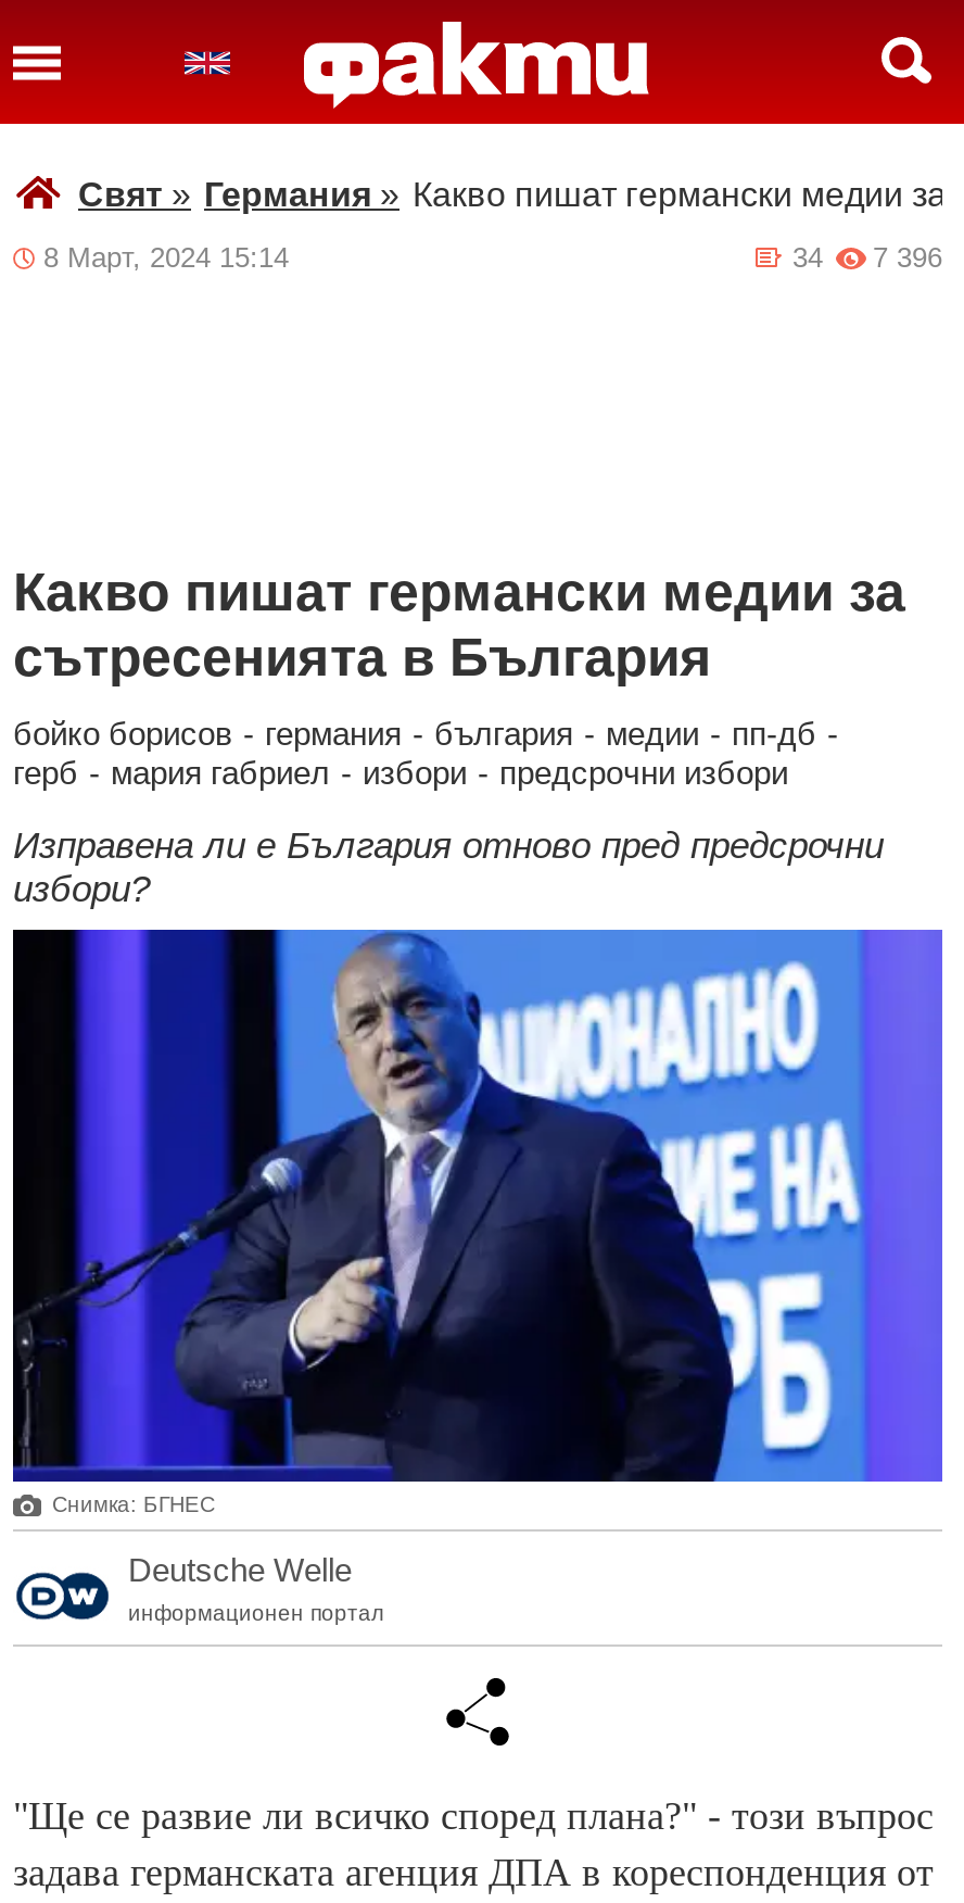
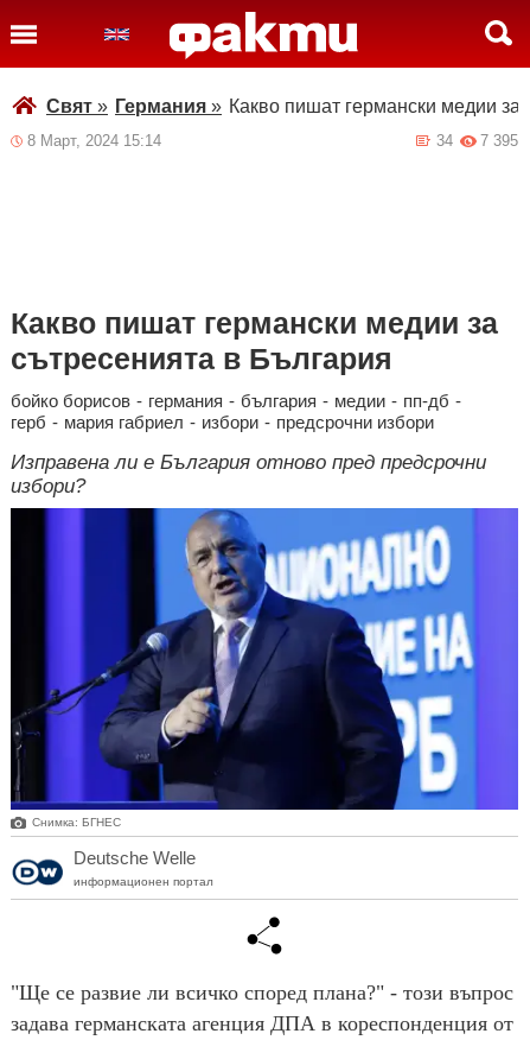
- 34 7 396
+ 34 7 395
